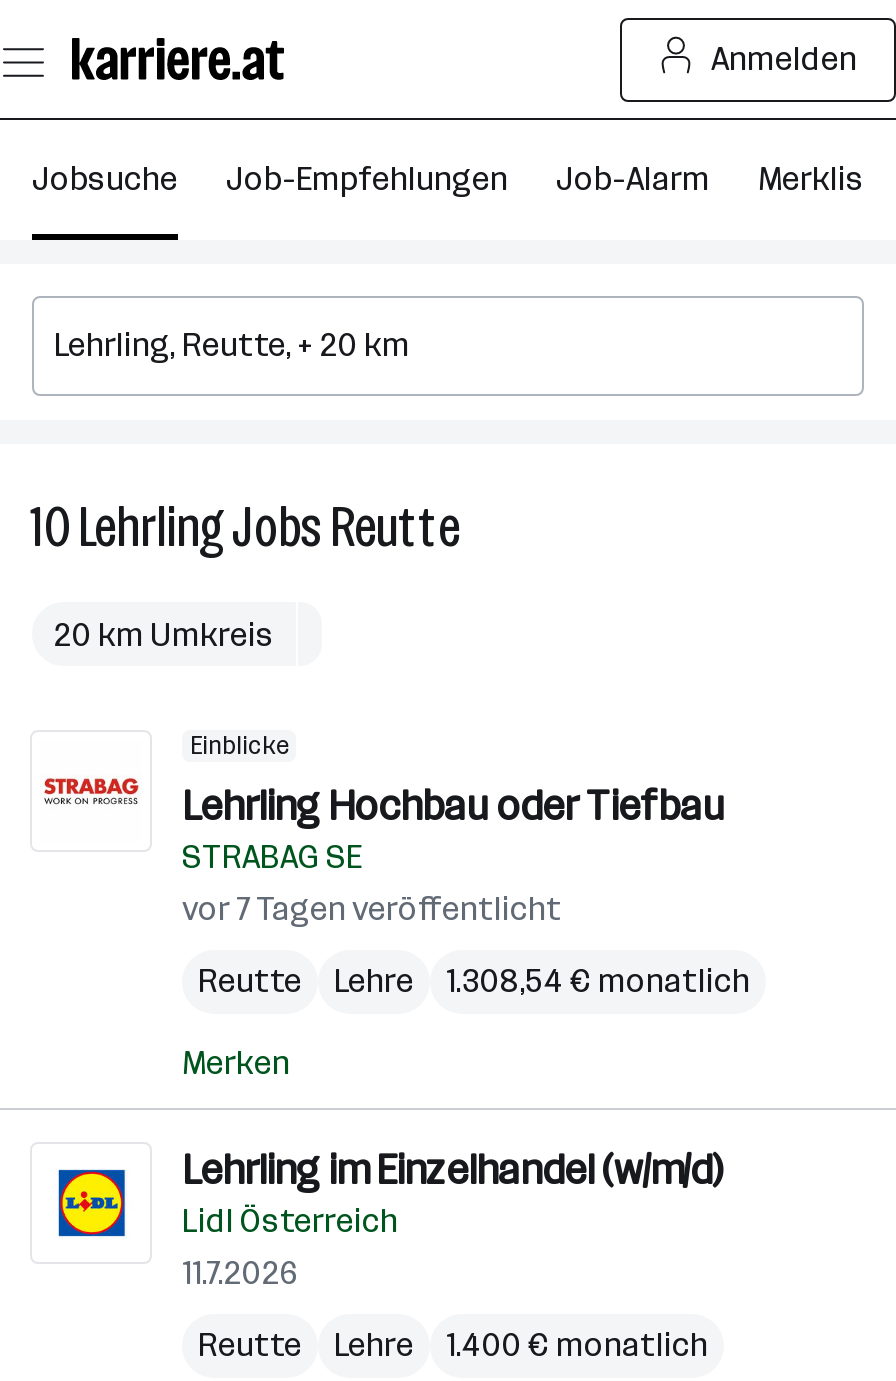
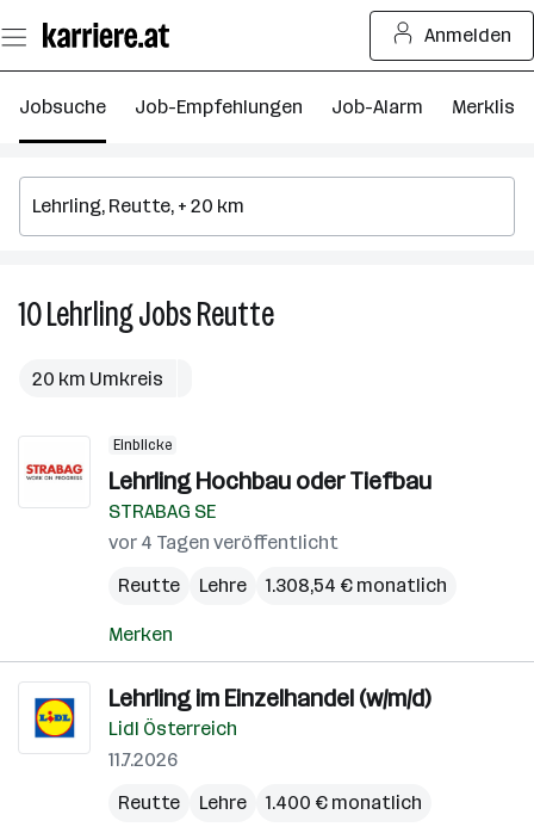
- vor 7 Tagen veröffentlicht
+ vor 4 Tagen veröffentlicht
